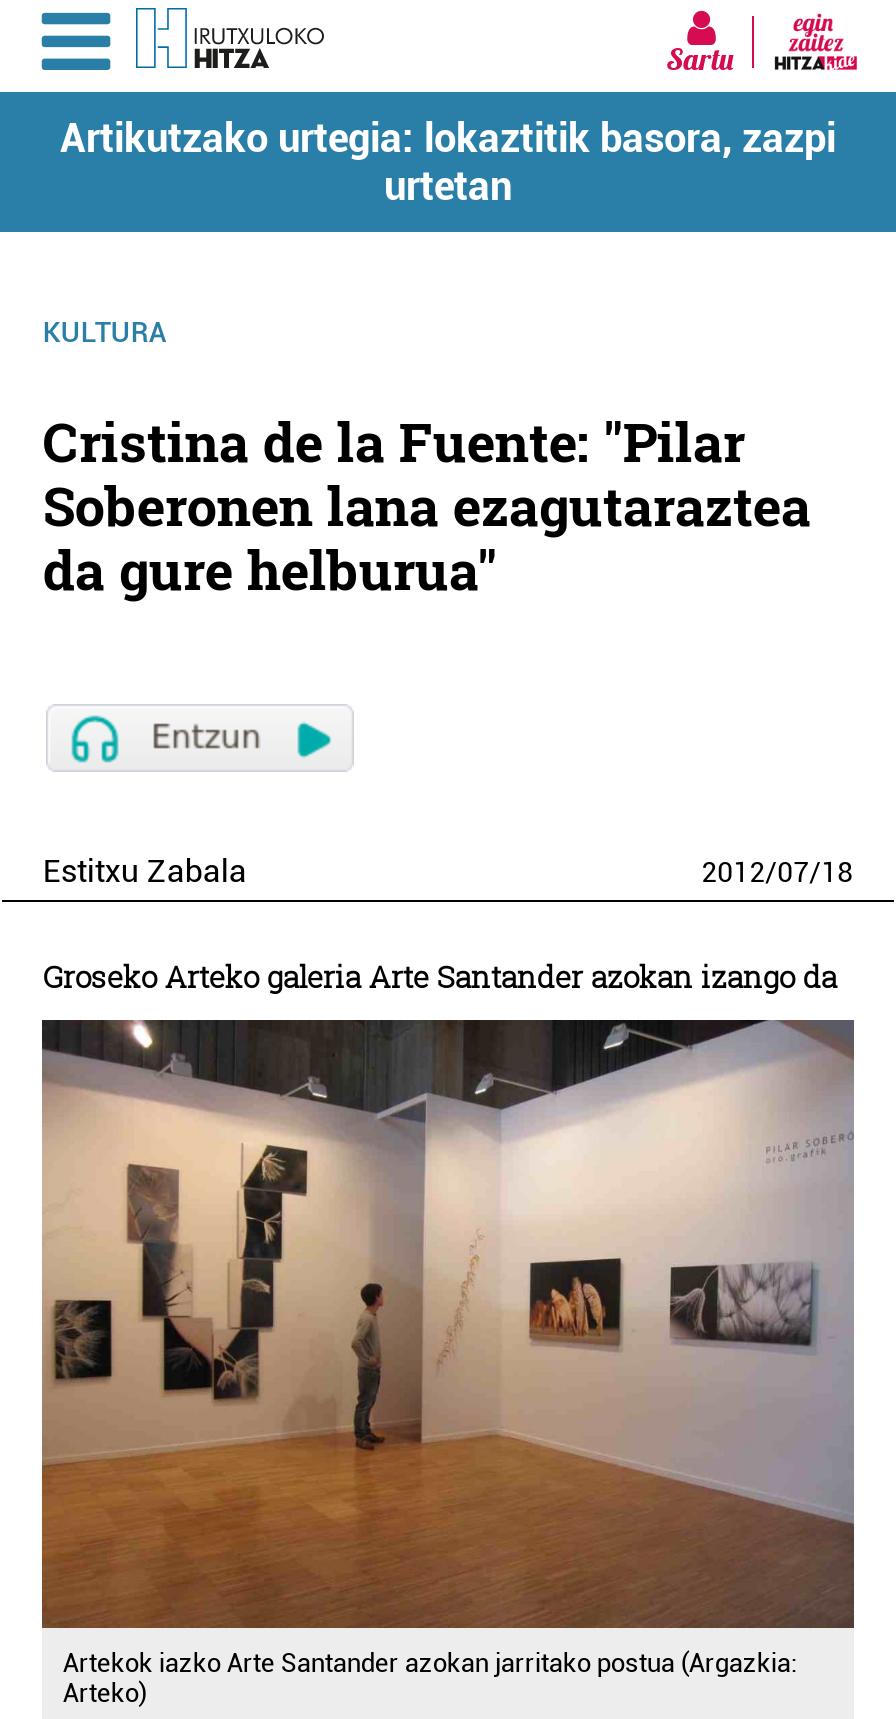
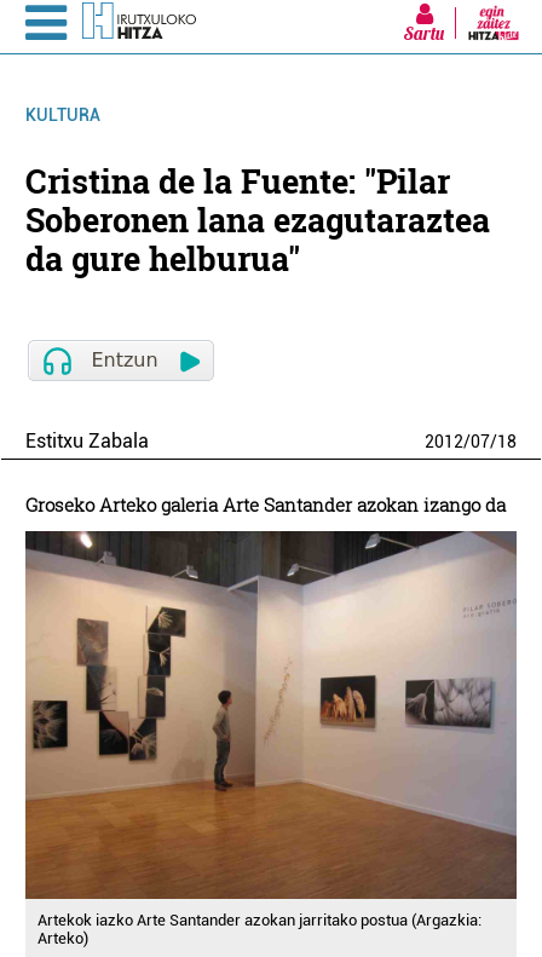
- Artikutzako urtegia: lokaztitik basora, zazpi
- urtetan
